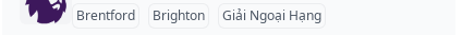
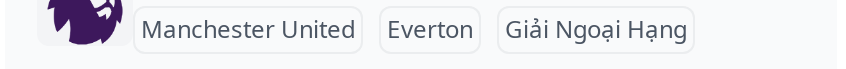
- Brentford
- Brighton
+ Manchester United
+ Everton
